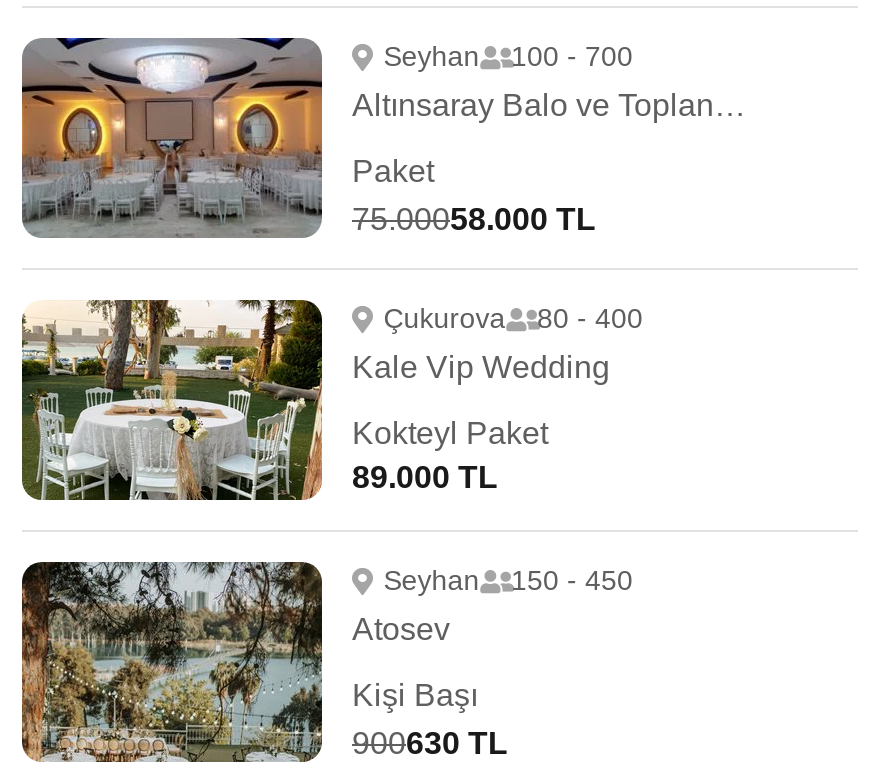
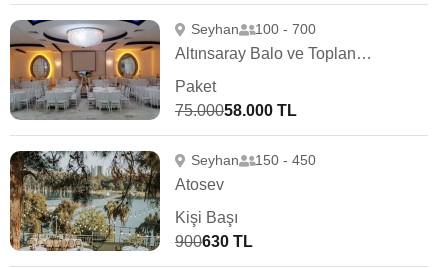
- [image]
- Çukurova
- 80 - 400
- Kale Vip Wedding
- Kokteyl Paket
- 89.000 TL
